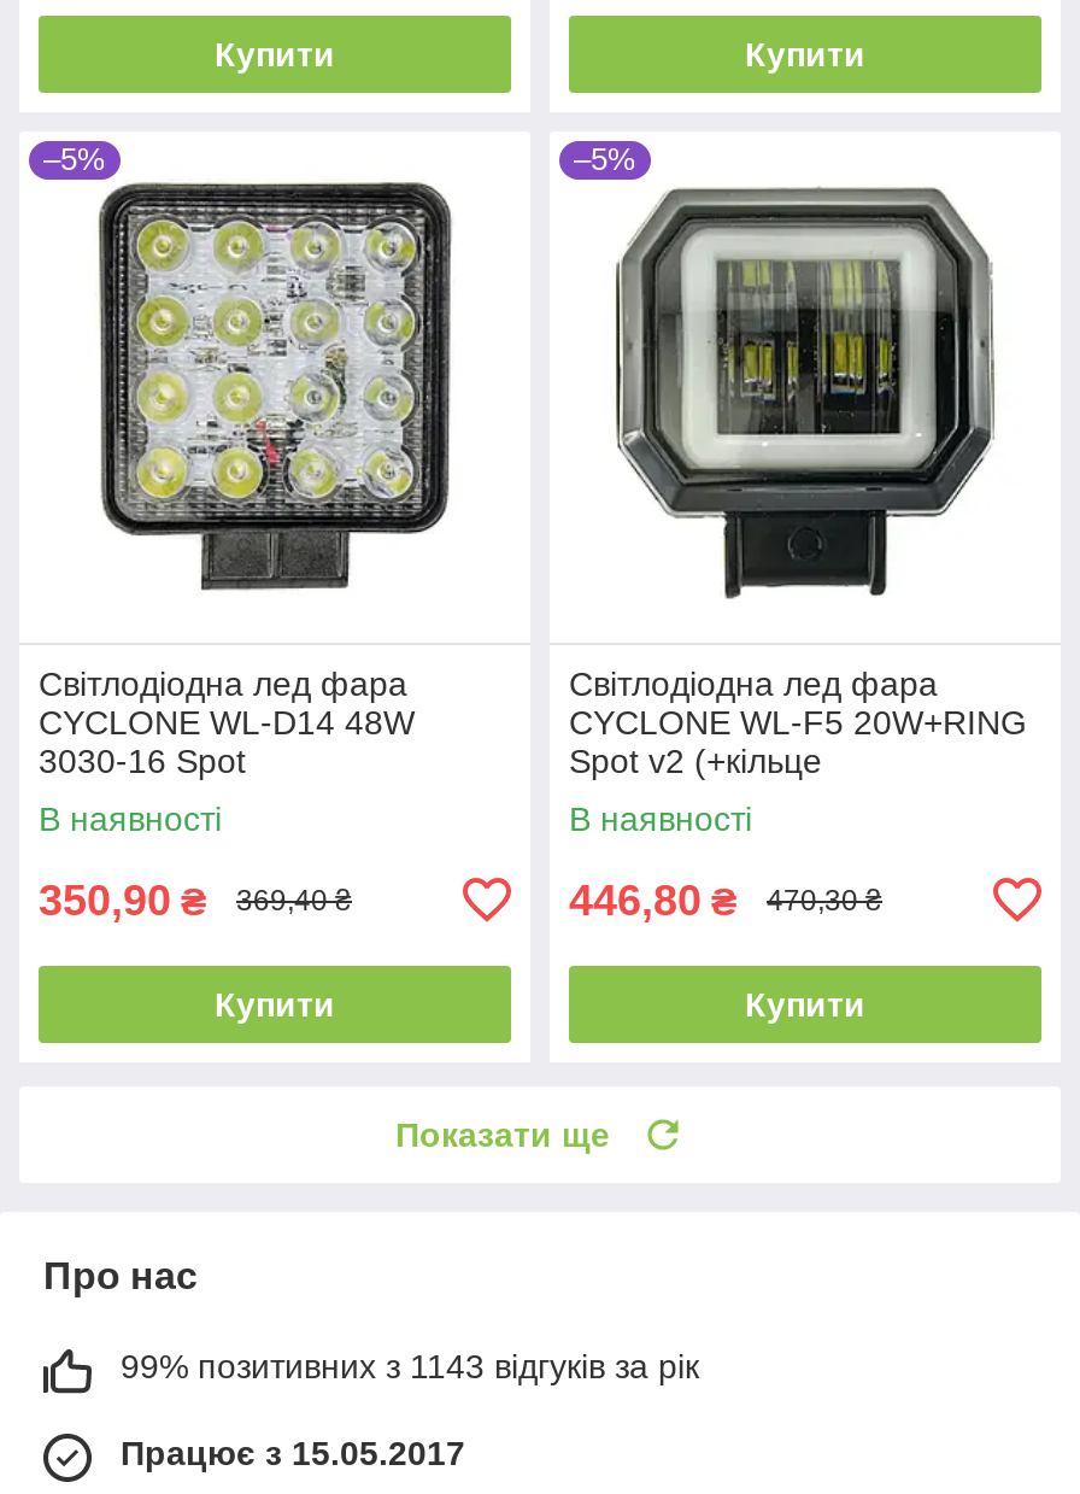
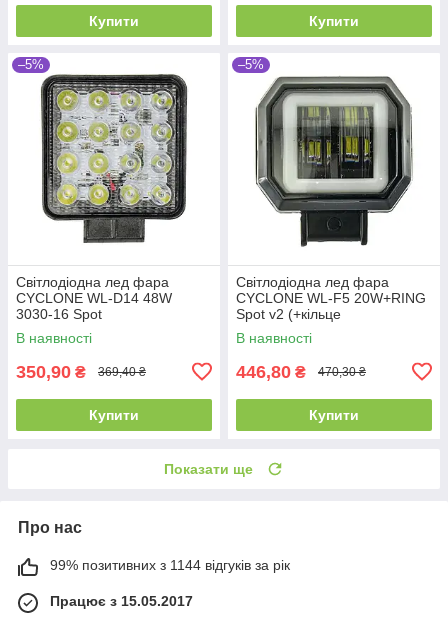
- 99% позитивних з 1143 відгуків за рік
+ 99% позитивних з 1144 відгуків за рік
